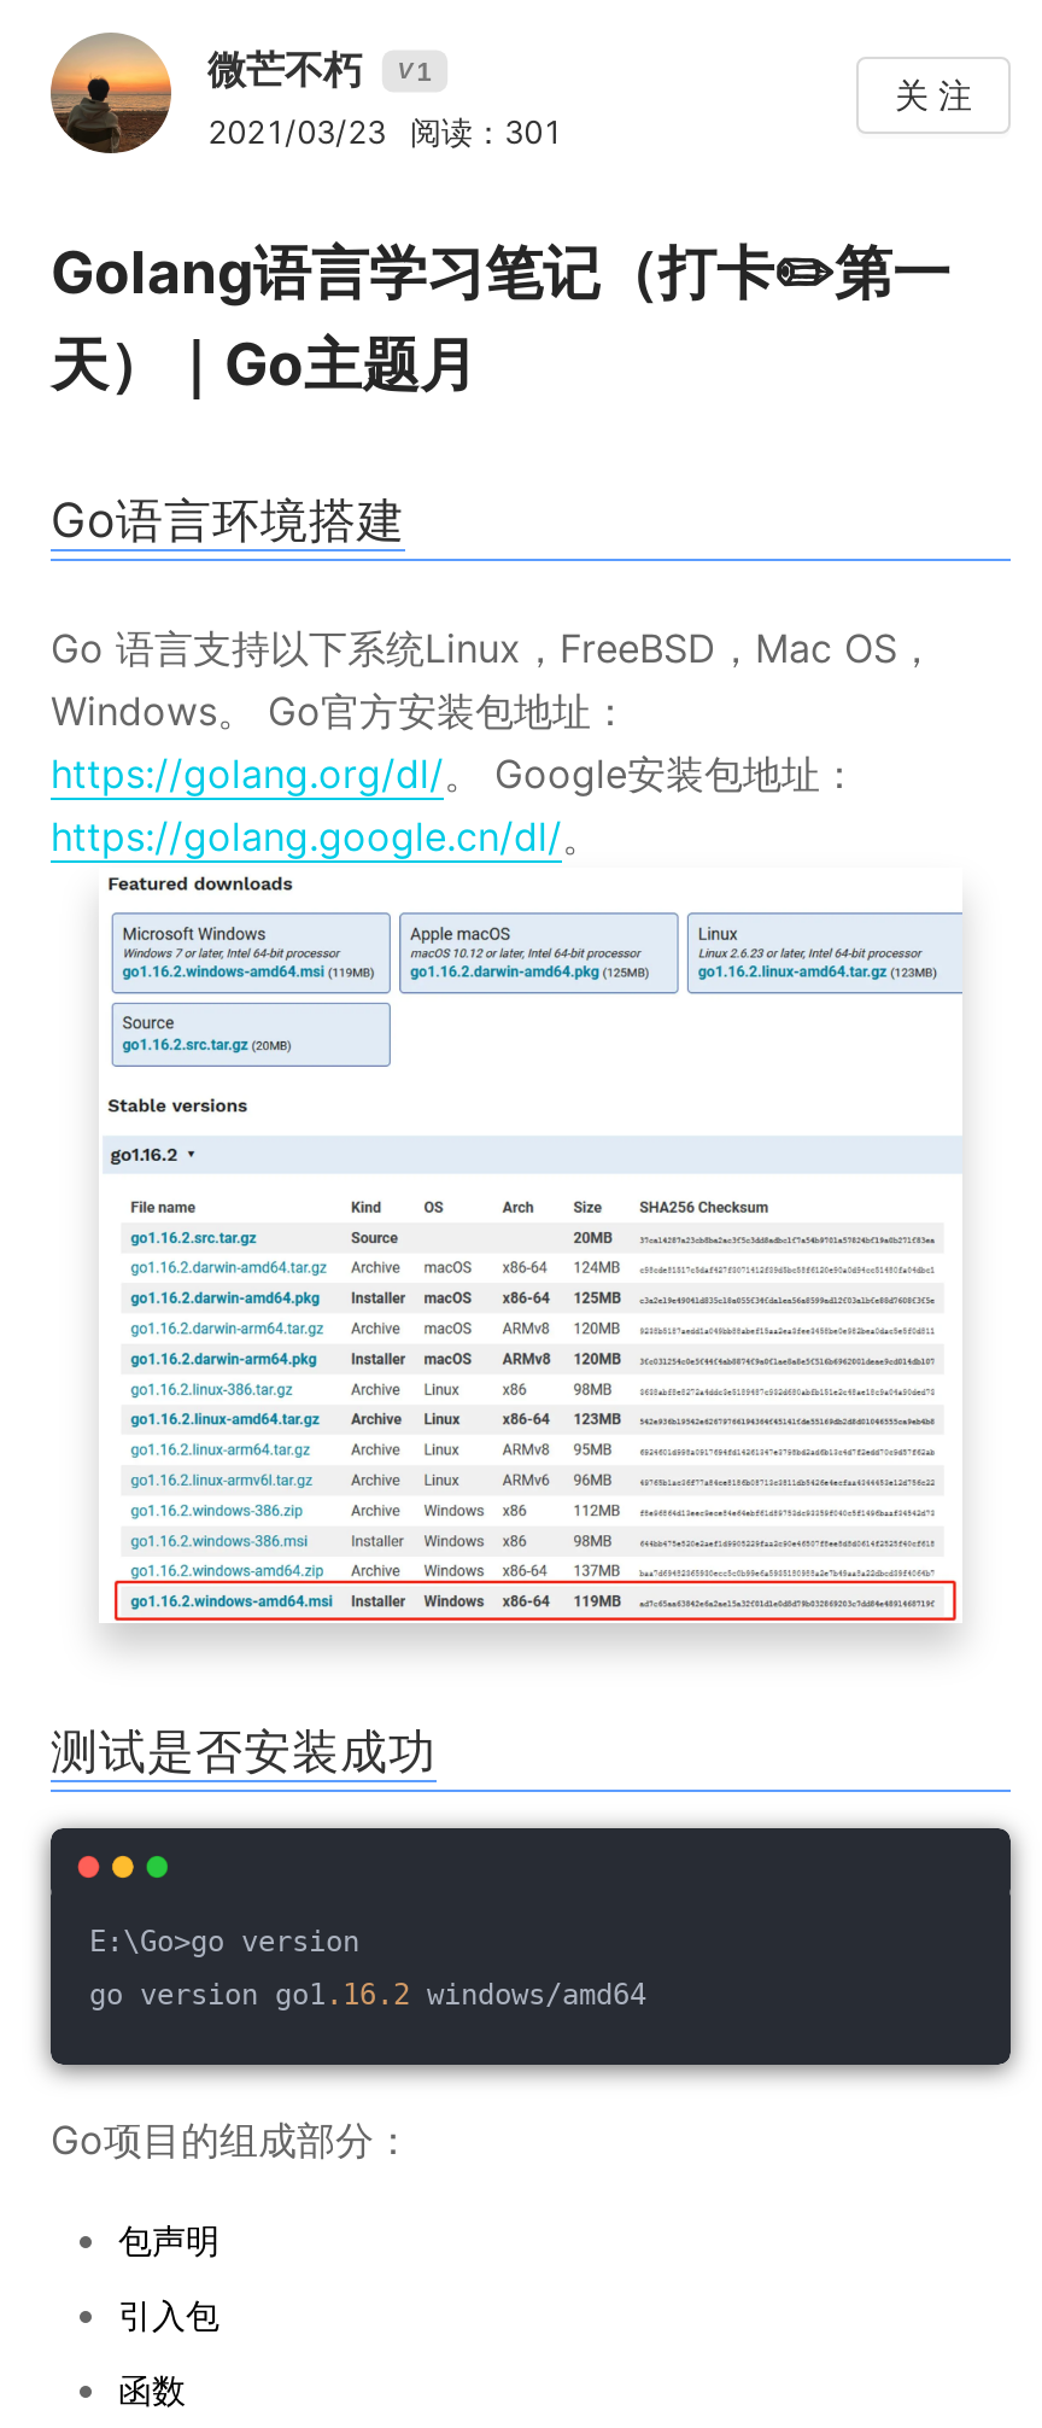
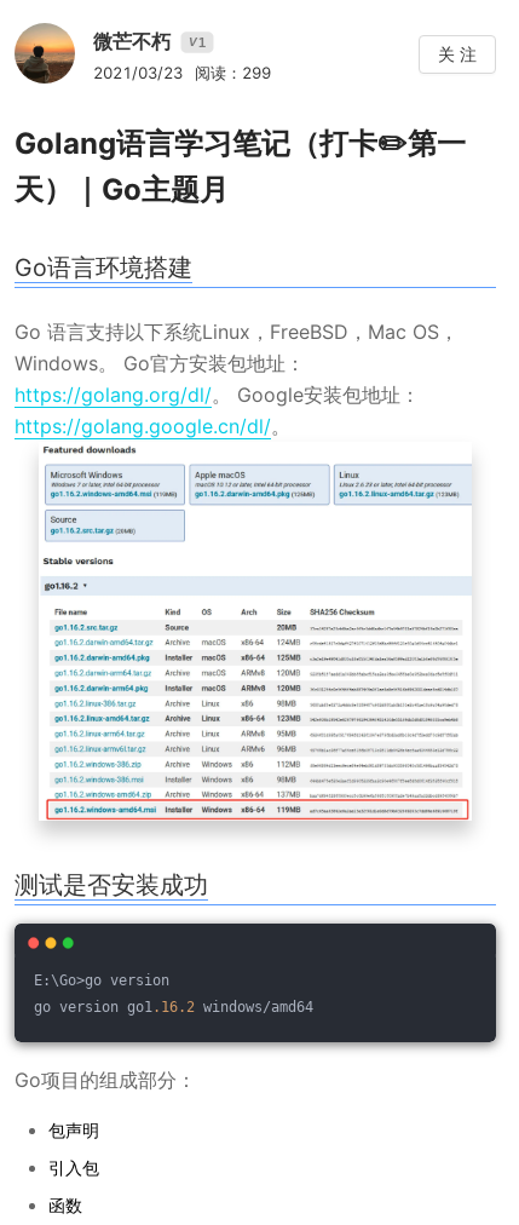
- 2021/03/23 阅读：301
+ 2021/03/23 阅读：299
